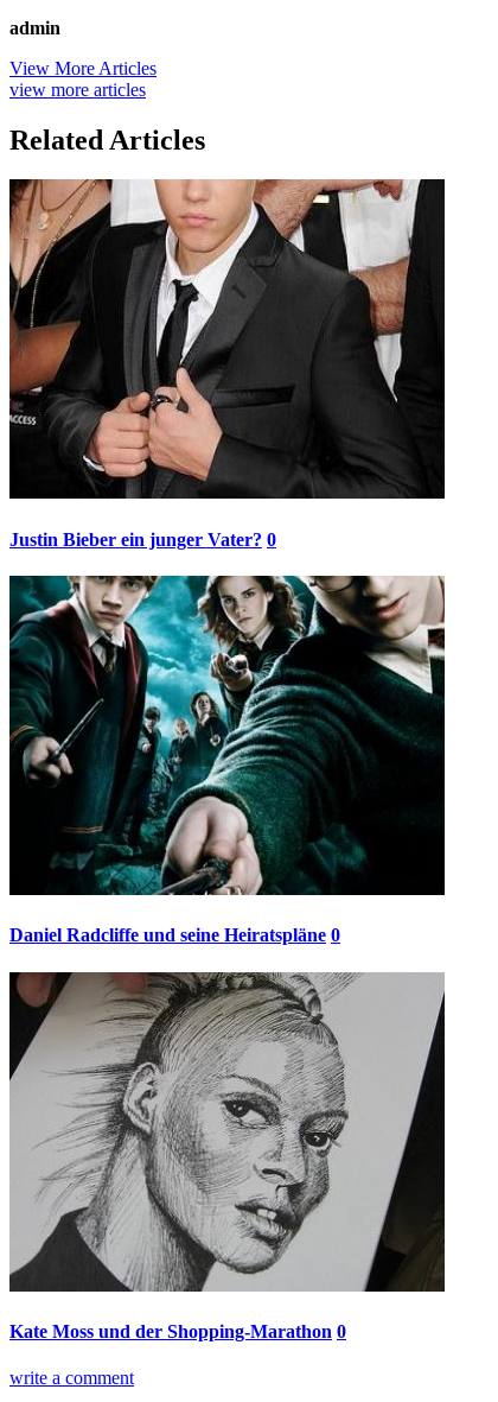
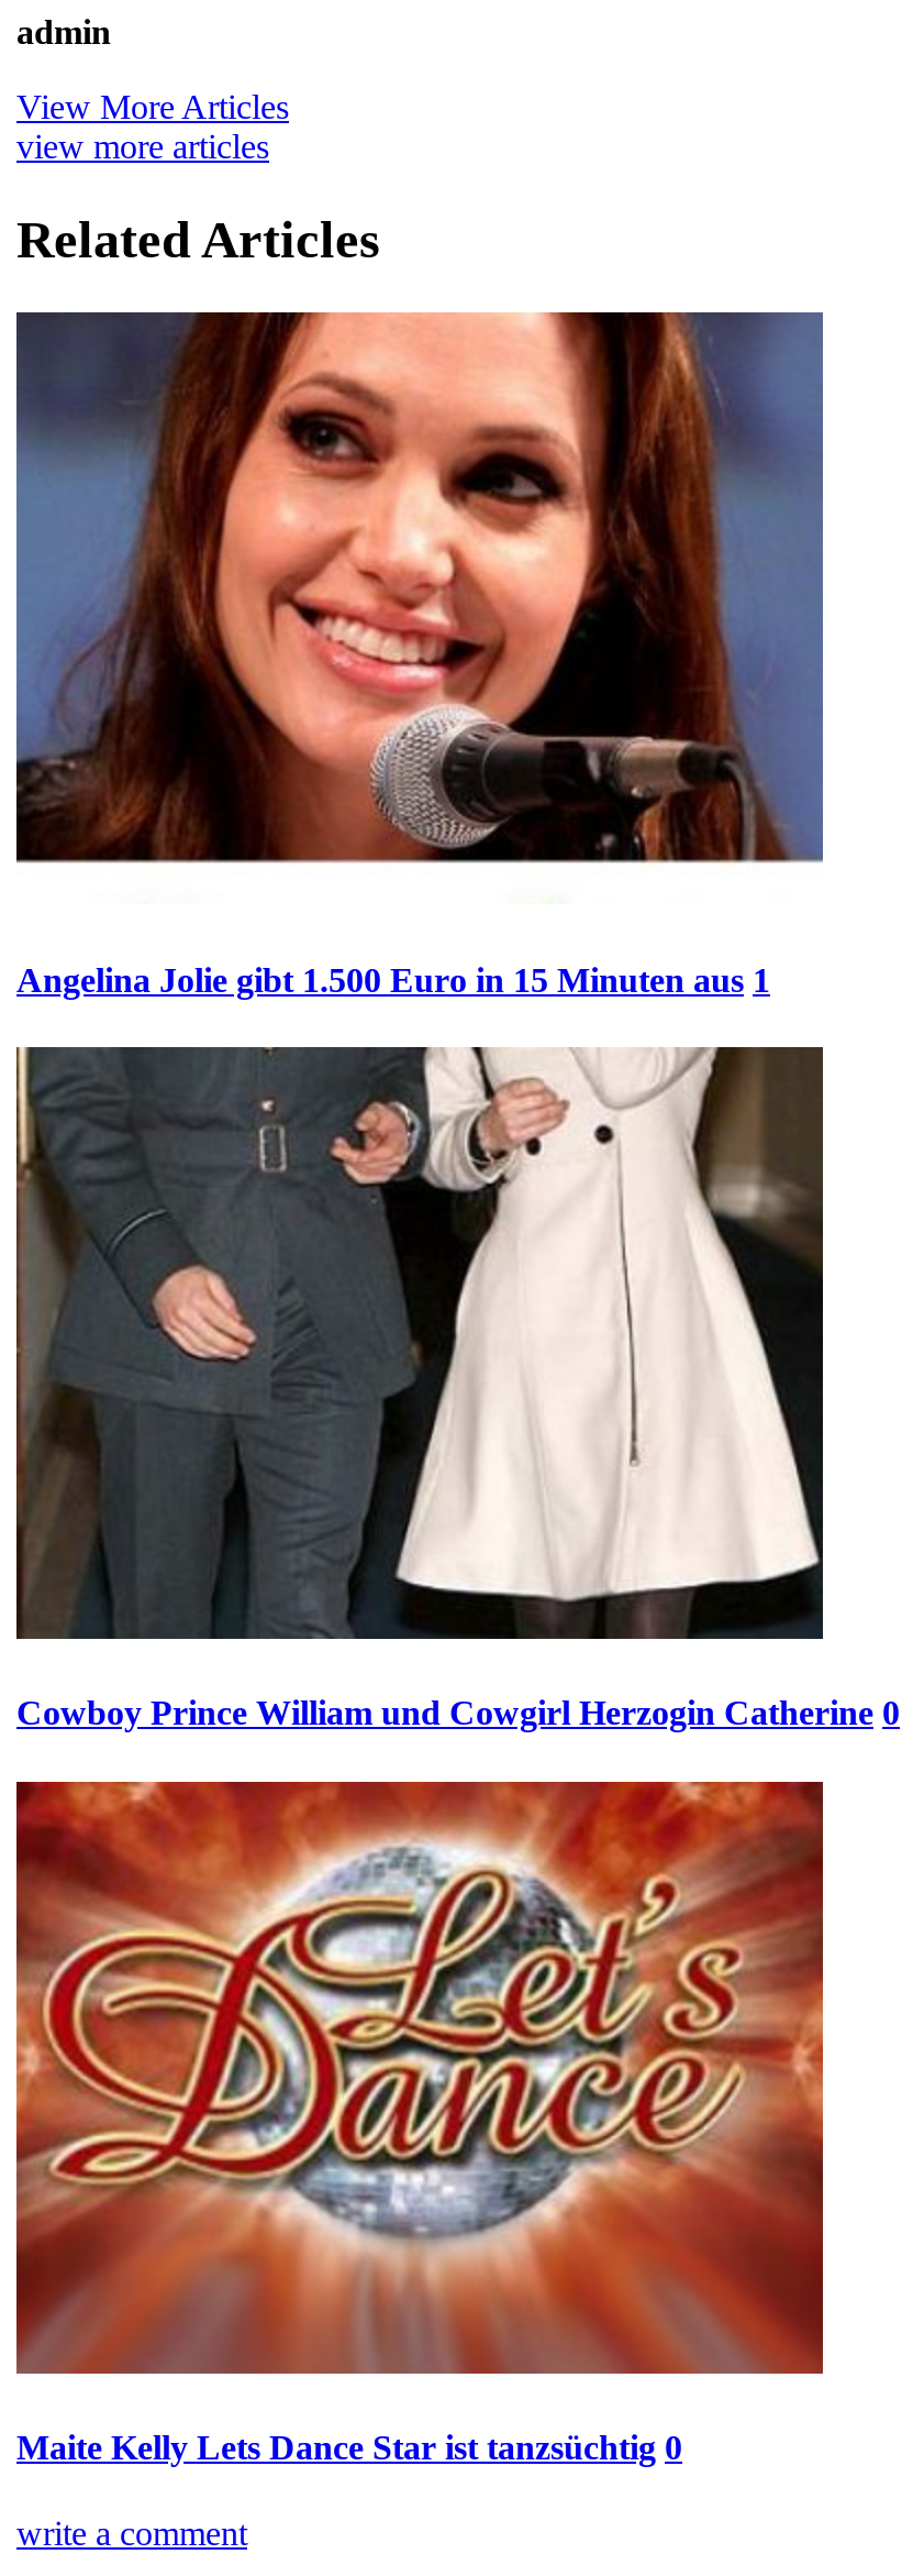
- [image]
- Justin Bieber ein junger Vater? 0
+ [image]
+ Angelina Jolie gibt 1.500 Euro in 15 Minuten aus 1

- [image]
- Daniel Radcliffe und seine Heiratspläne 0
+ [image]
+ Cowboy Prince William und Cowgirl Herzogin Catherine 0

- [image]
- Kate Moss und der Shopping-Marathon 0
+ [image]
+ Maite Kelly Lets Dance Star ist tanzsüchtig 0
